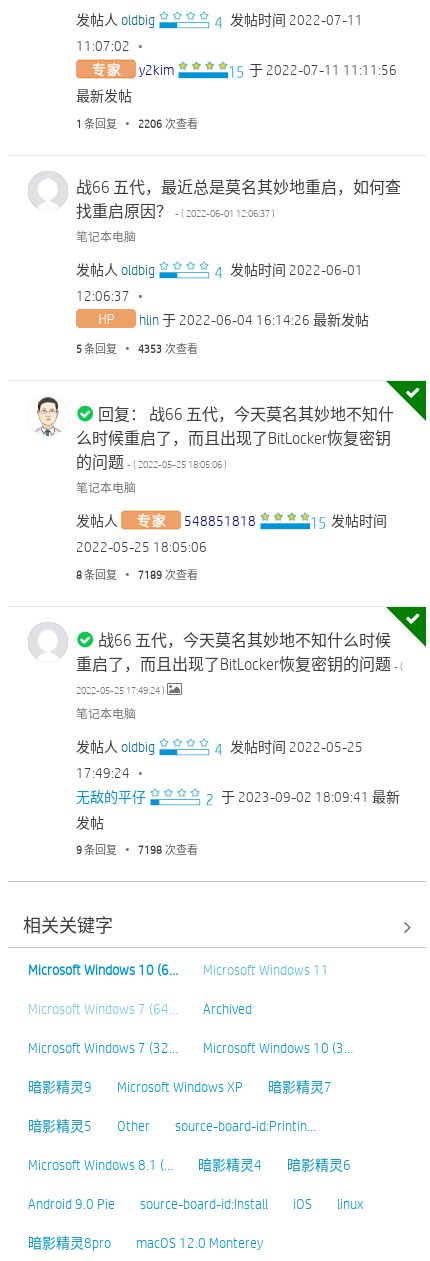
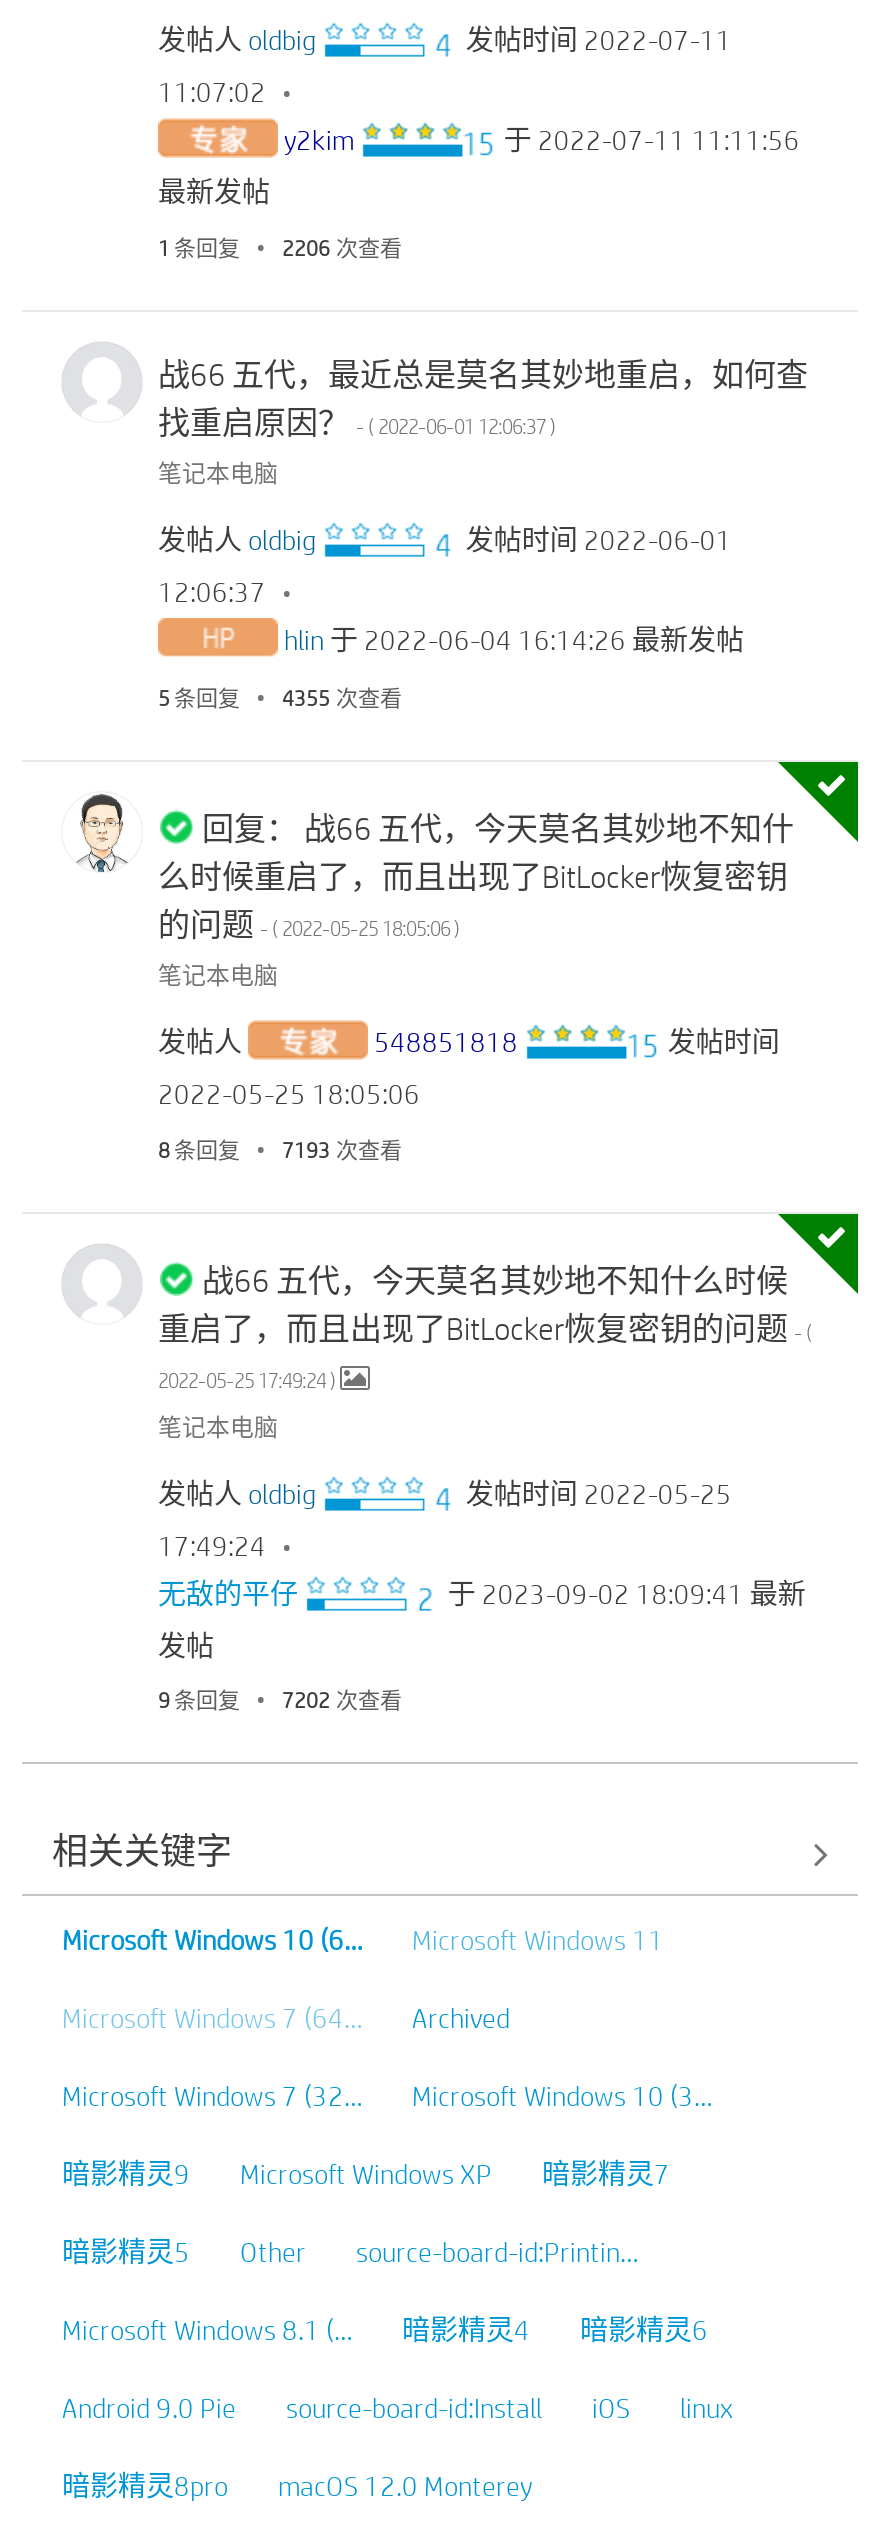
- 5条回复 4353 次查看
+ 5条回复 4355 次查看

- 8条回复 7189 次查看
+ 8条回复 7193 次查看

- 9条回复 7198 次查看
+ 9条回复 7202 次查看
